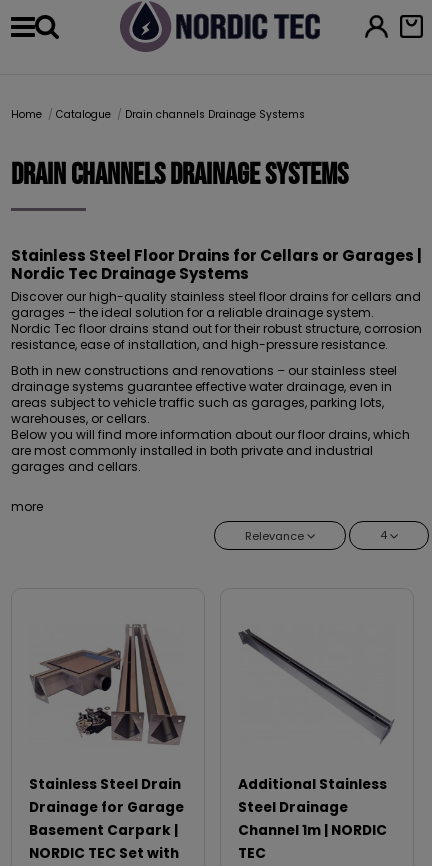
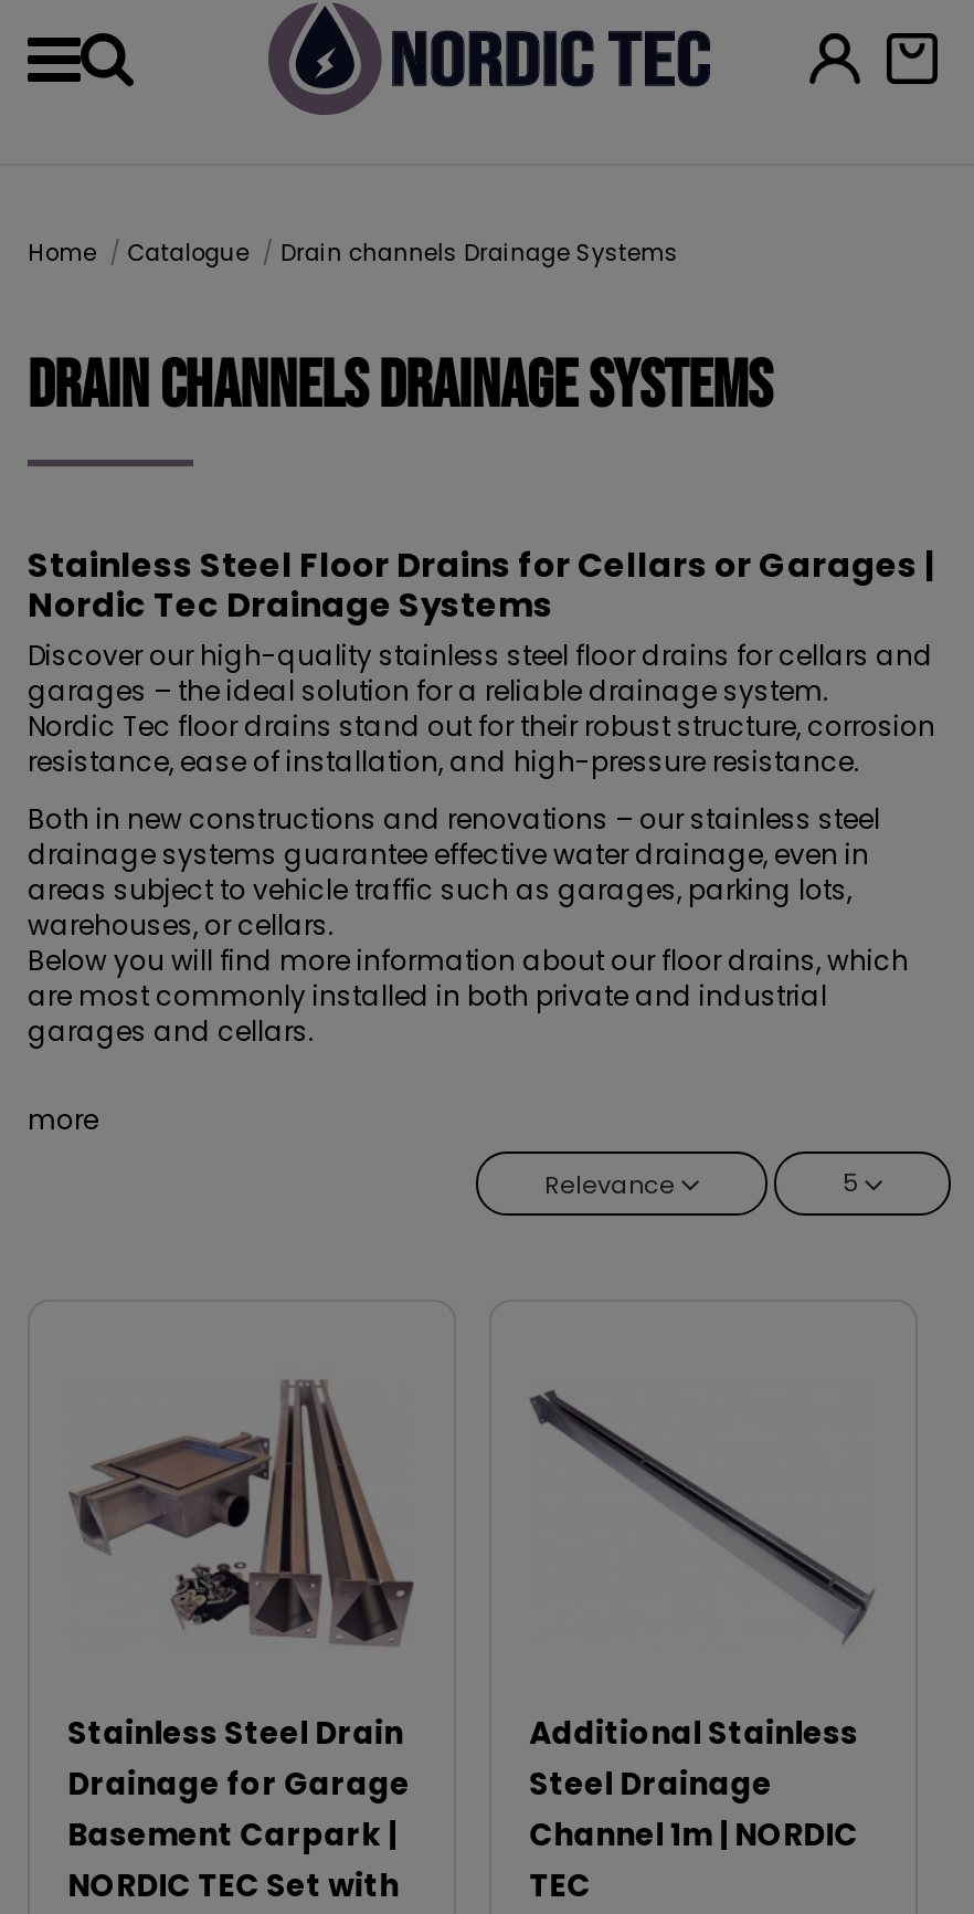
- 4
+ 5
